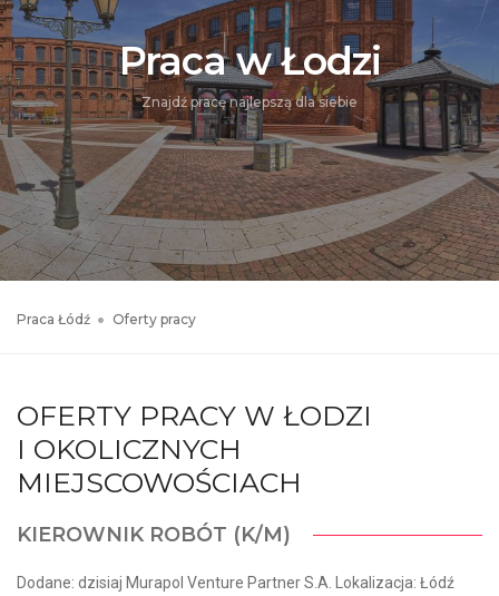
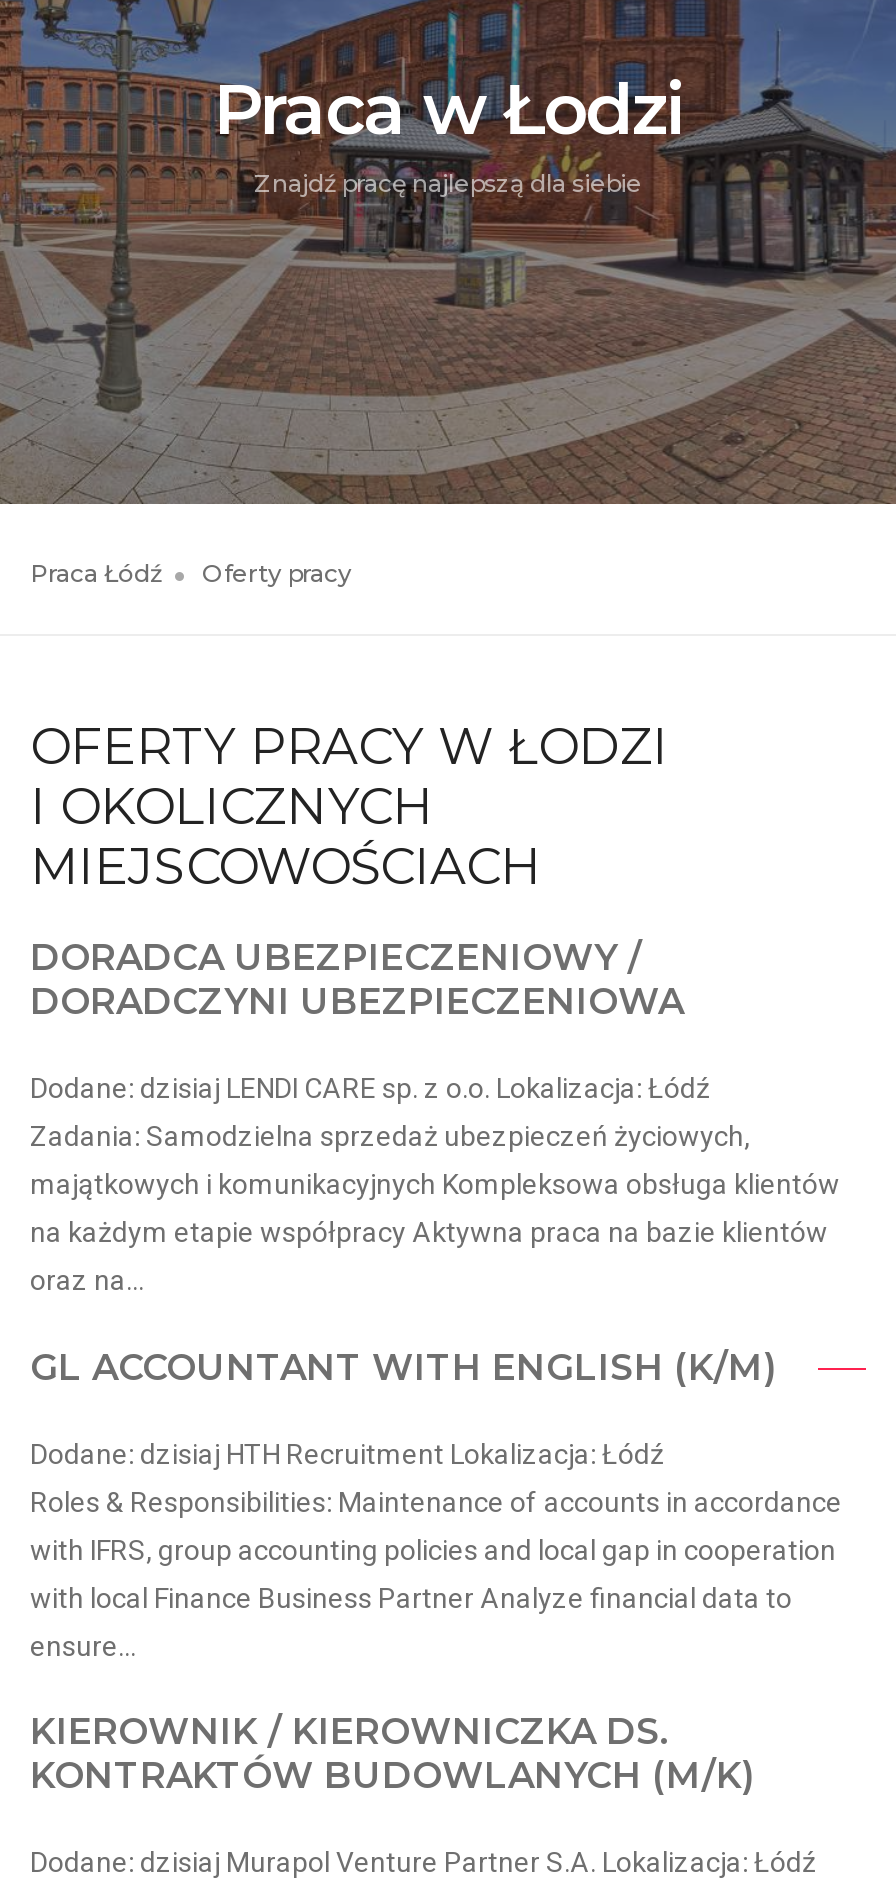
- KIEROWNIK ROBÓT (K/M)
+ DORADCA UBEZPIECZENIOWY /
+ DORADCZYNI UBEZPIECZENIOWA
+ Dodane: dzisiaj LENDI CARE sp. z o.o. Lokalizacja: Łódź
+ Zadania: Samodzielna sprzedaż ubezpieczeń życiowych,
+ majątkowych i komunikacyjnych Kompleksowa obsługa klientów
+ na każdym etapie współpracy Aktywna praca na bazie klientów
+ oraz na...
+ GL ACCOUNTANT WITH ENGLISH (K/M)
+ Dodane: dzisiaj HTH Recruitment Lokalizacja: Łódź
+ Roles & Responsibilities: Maintenance of accounts in accordance
+ with IFRS, group accounting policies and local gap in cooperation
+ with local Finance Business Partner Analyze financial data to
+ ensure...
+ KIEROWNIK / KIEROWNICZKA DS.
+ KONTRAKTÓW BUDOWLANYCH (M/K)
